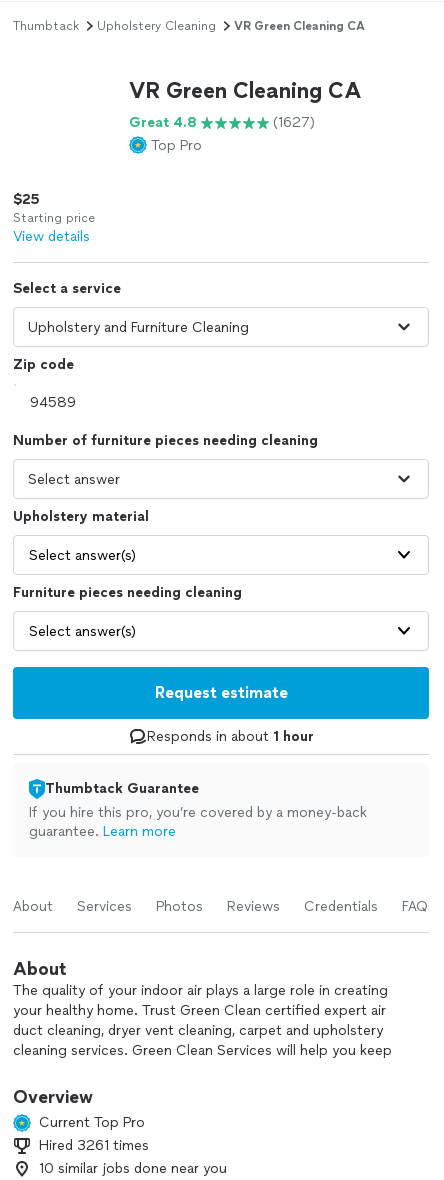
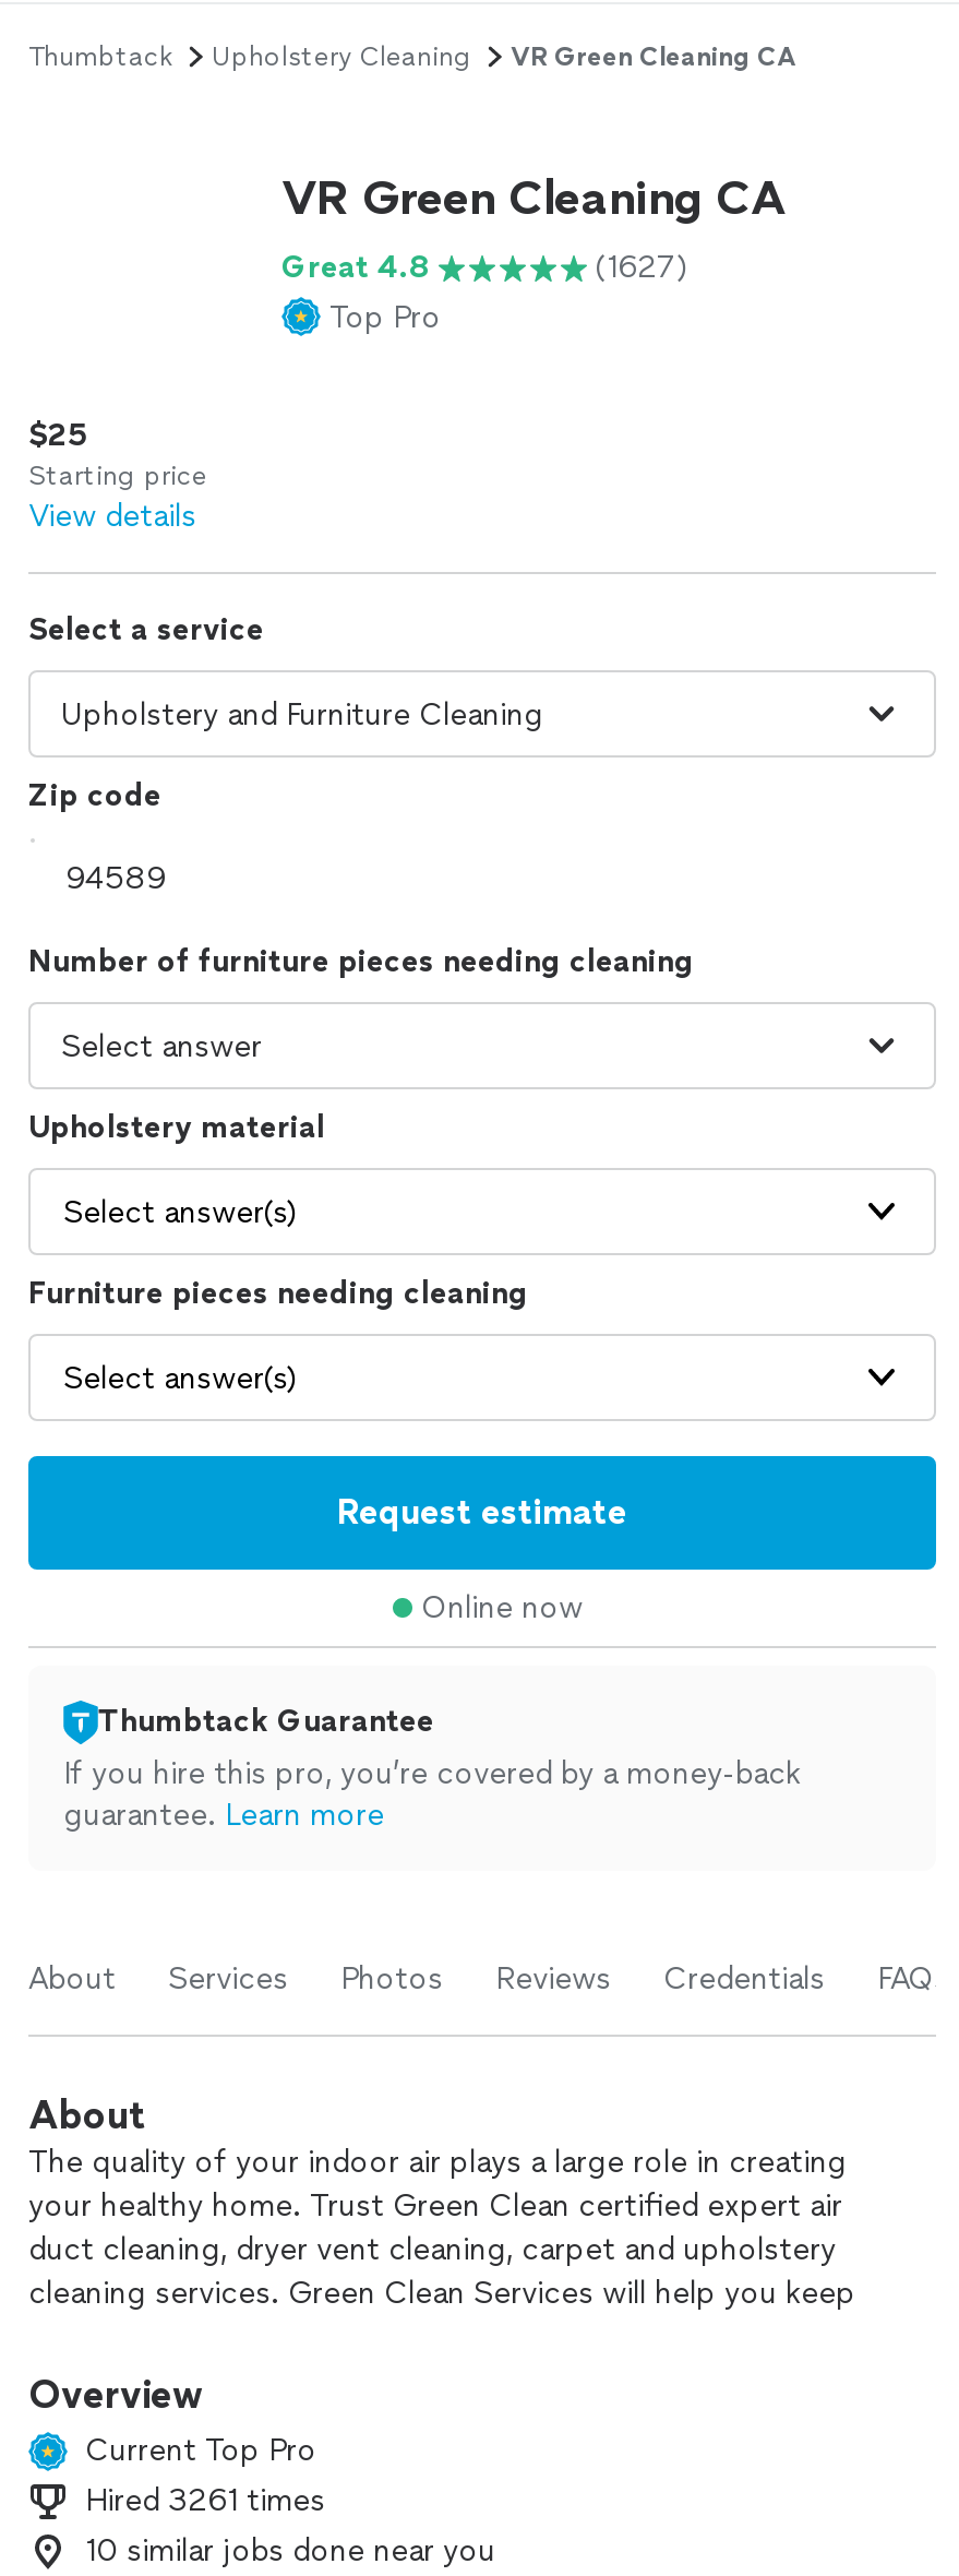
- Responds in about 1 hour
+ Online now
